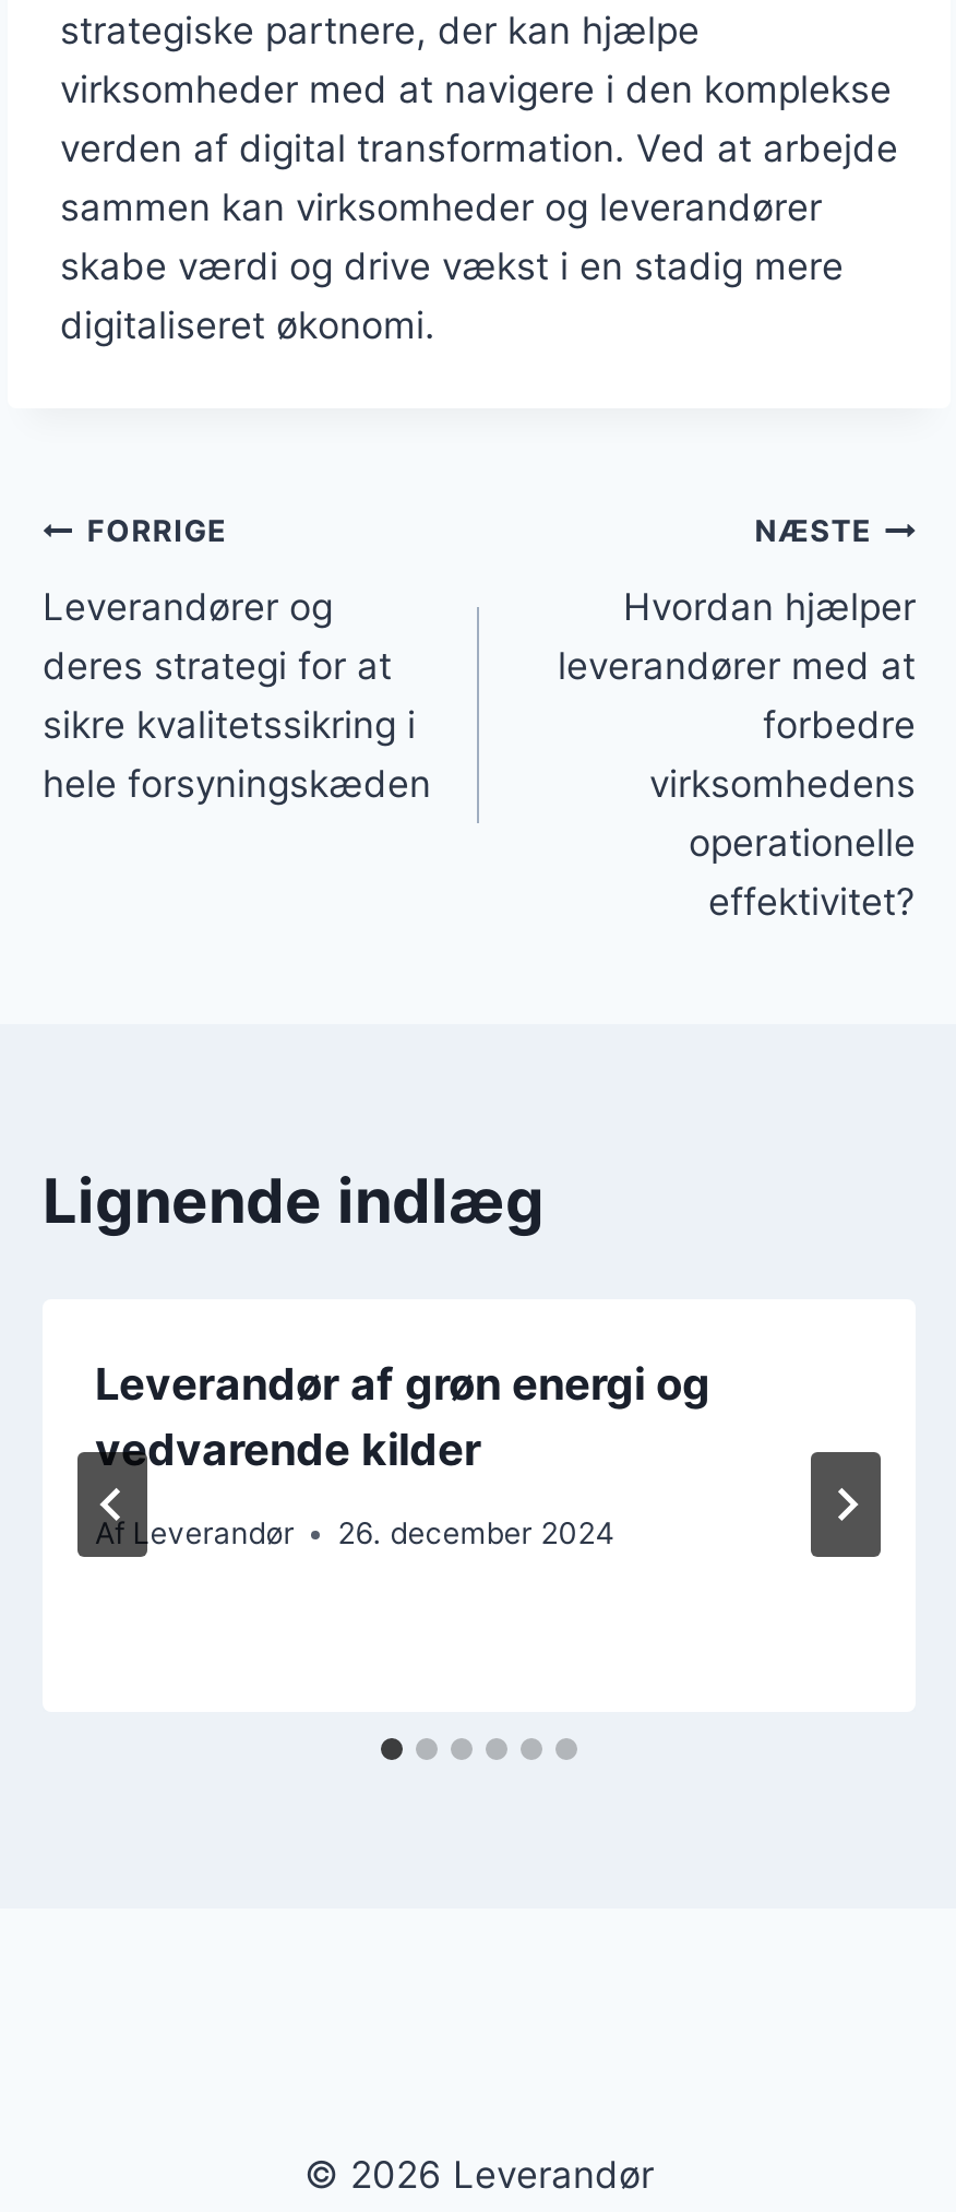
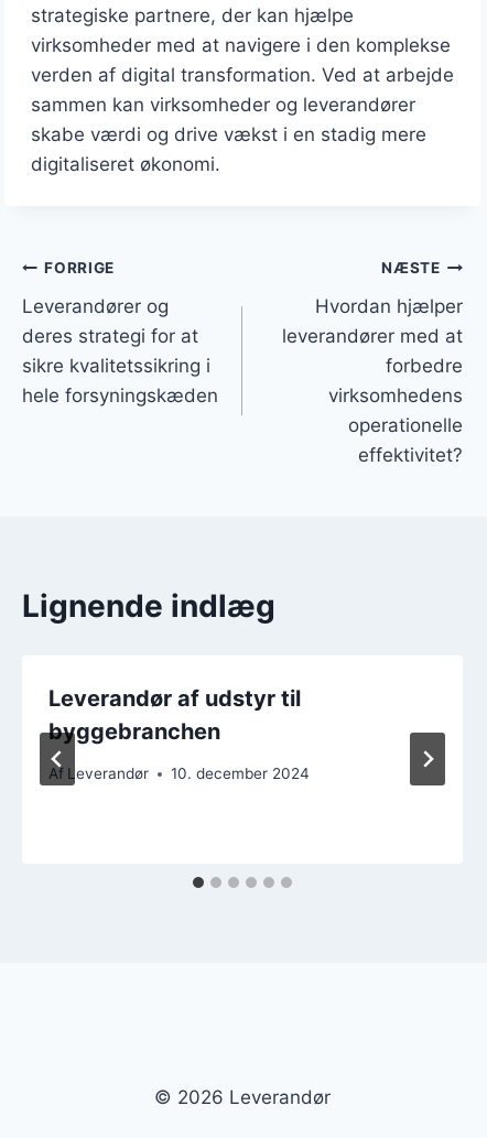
- Leverandør af grøn energi og
- vedvarende kilder
+ Leverandør af udstyr til
+ byggebranchen

- 26. december 2024
+ 10. december 2024
